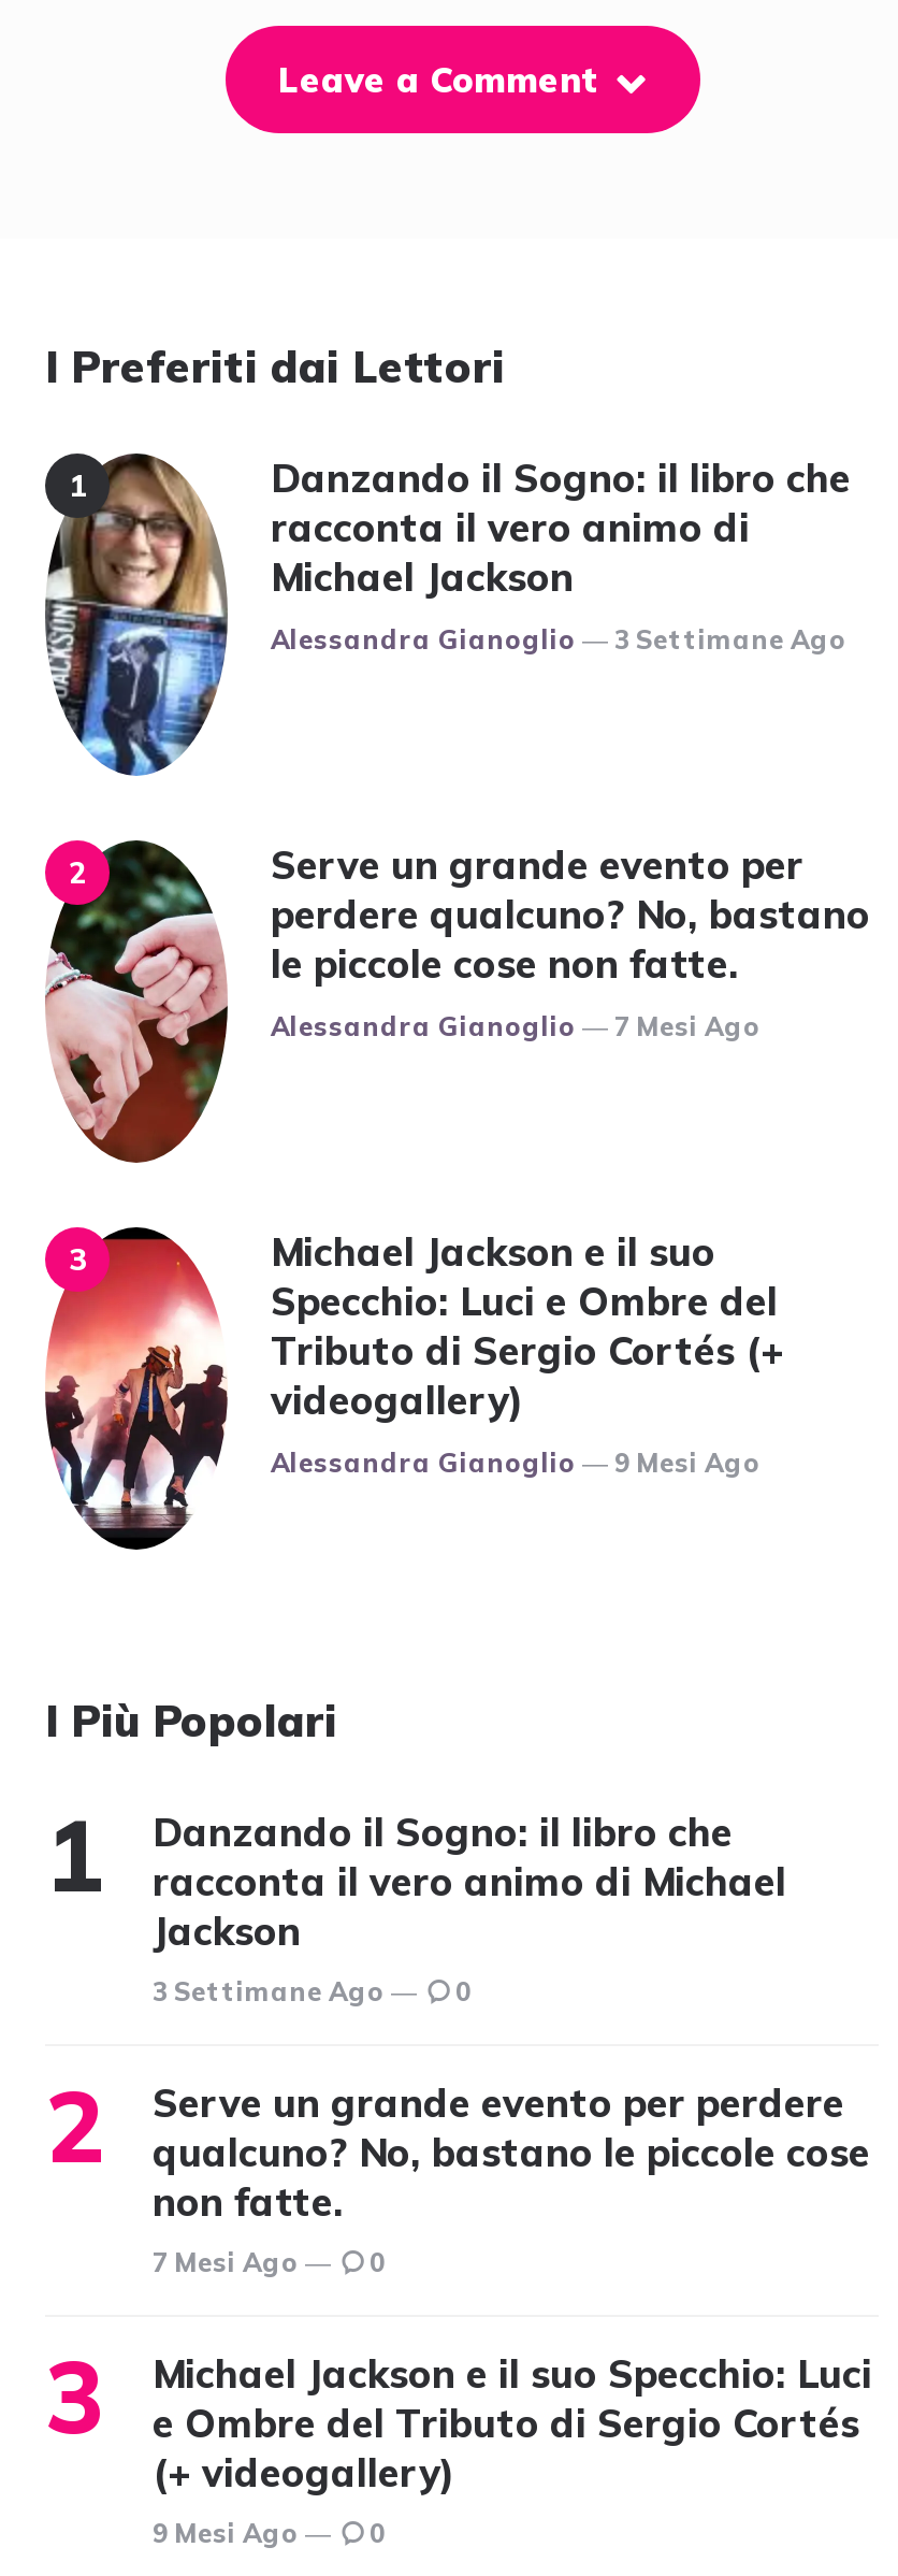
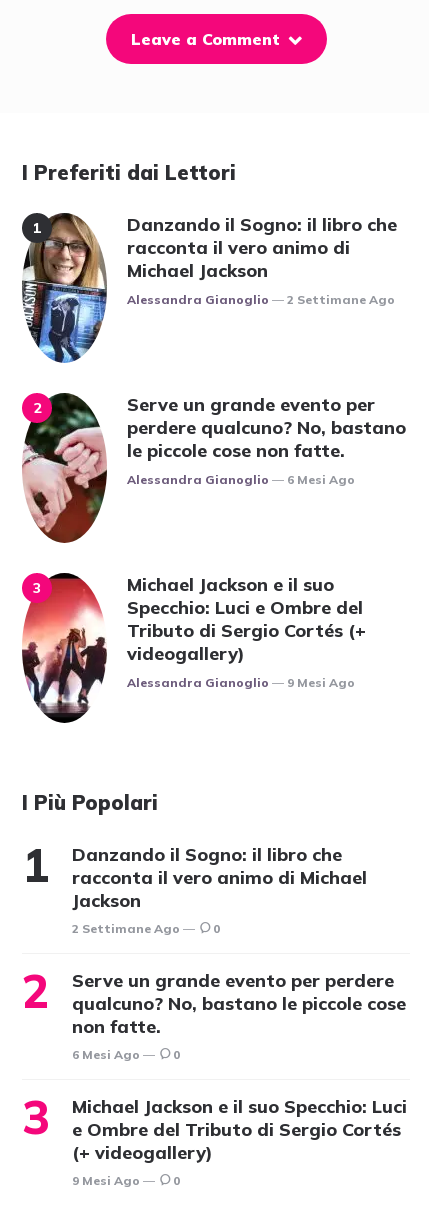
- 3 Settimane Ago
+ 2 Settimane Ago

- 7 Mesi Ago
+ 6 Mesi Ago

- 3 Settimane Ago
+ 2 Settimane Ago

- 7 Mesi Ago 0
+ 6 Mesi Ago 0
